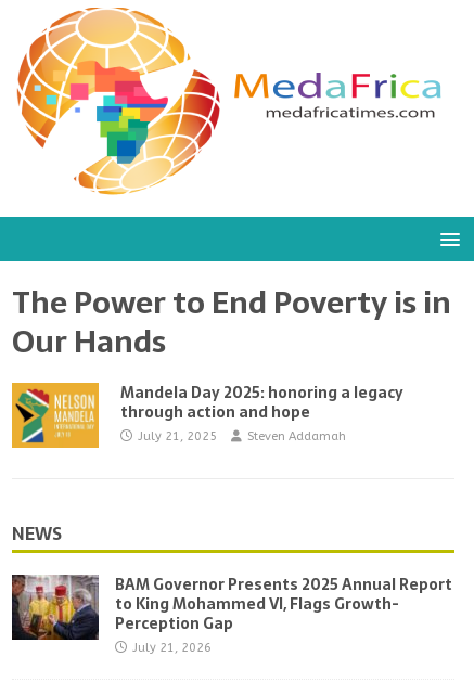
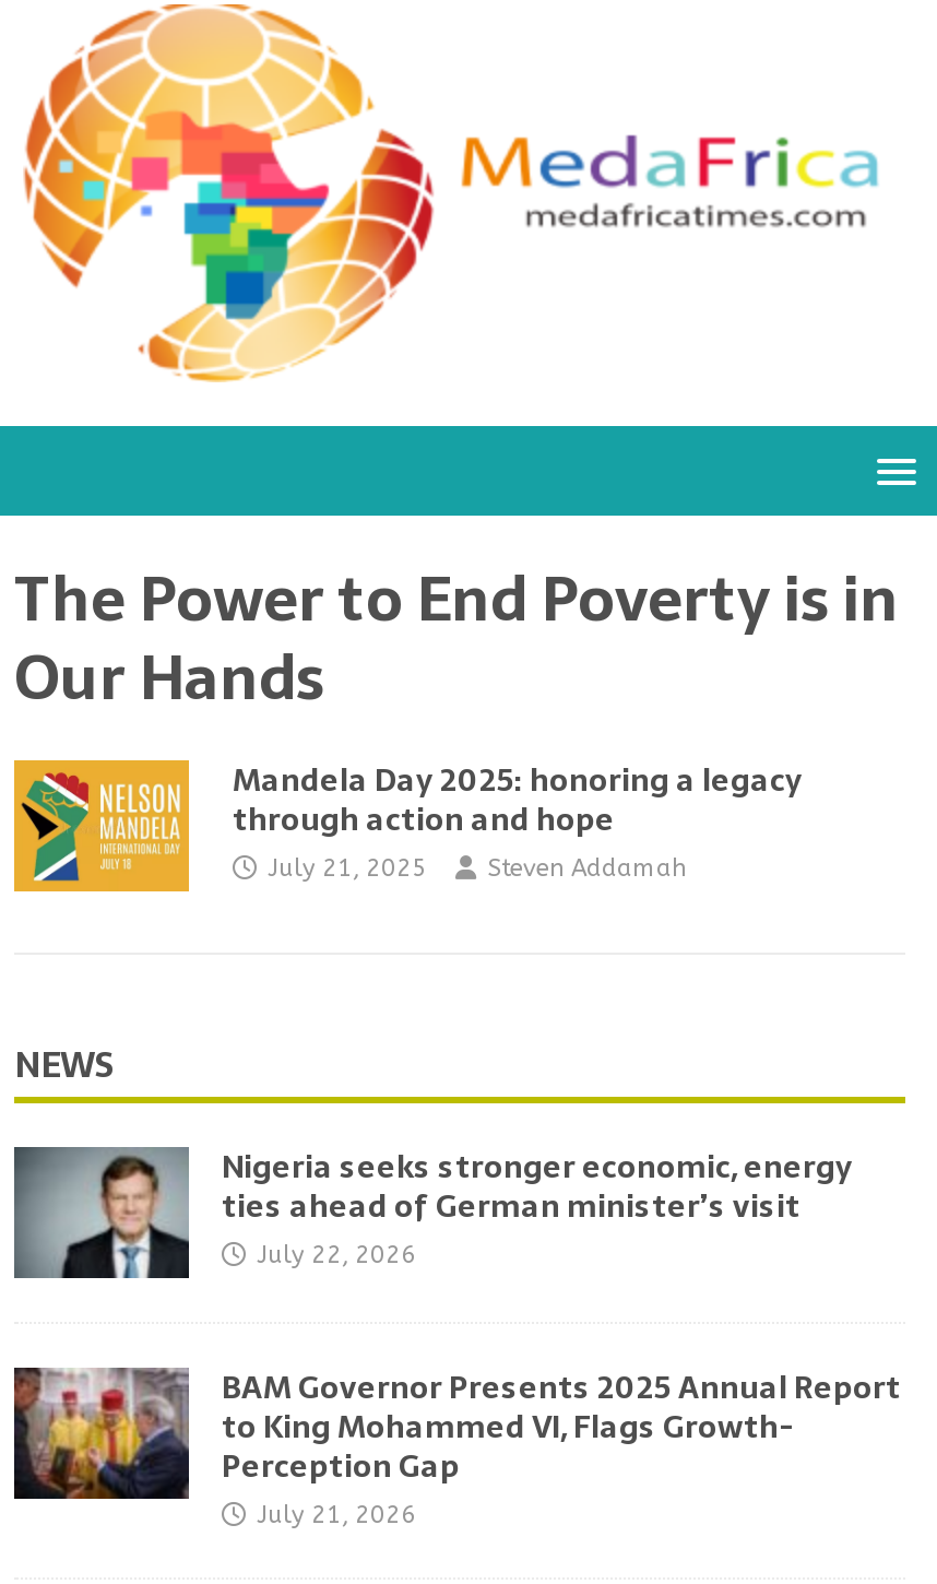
+ [image]
+ Nigeria seeks stronger economic, energy
+ ties ahead of German minister’s visit
+ July 22, 2026
